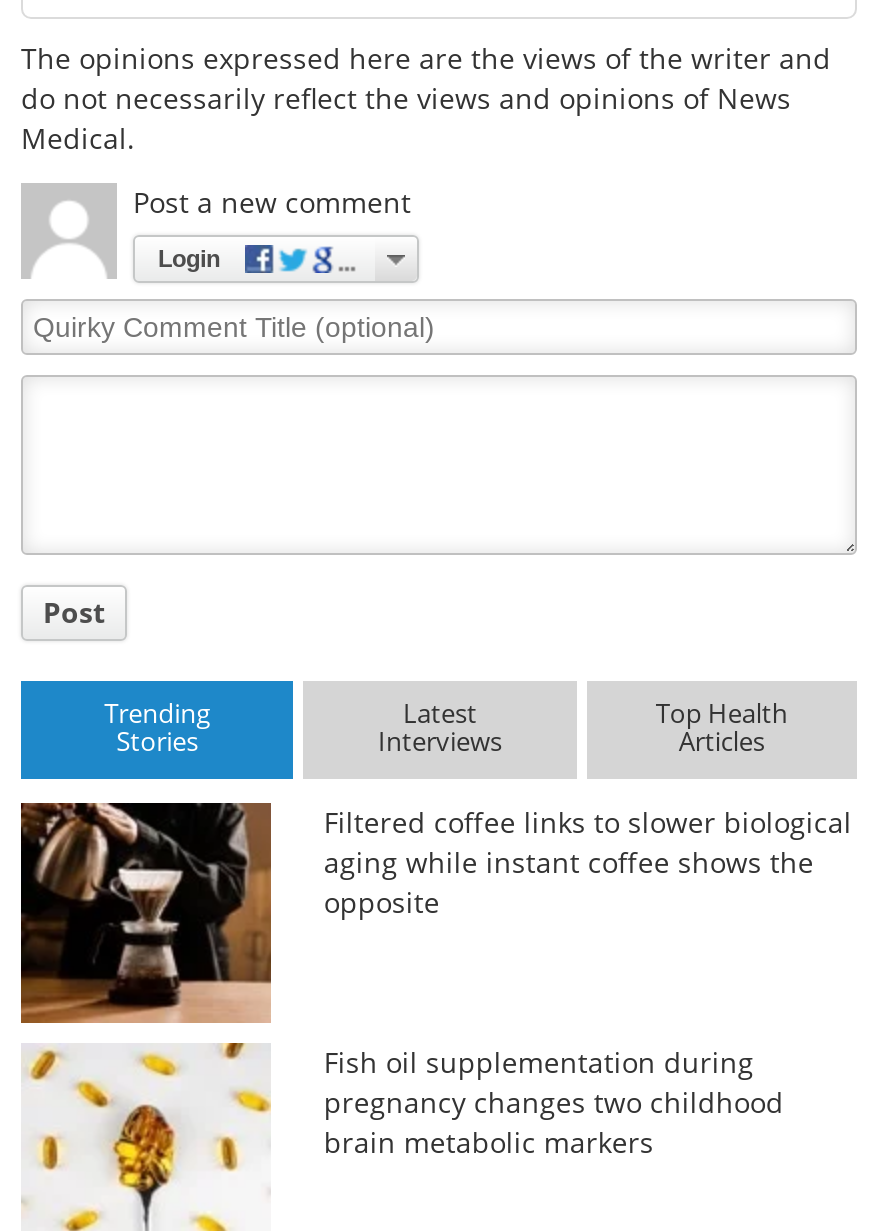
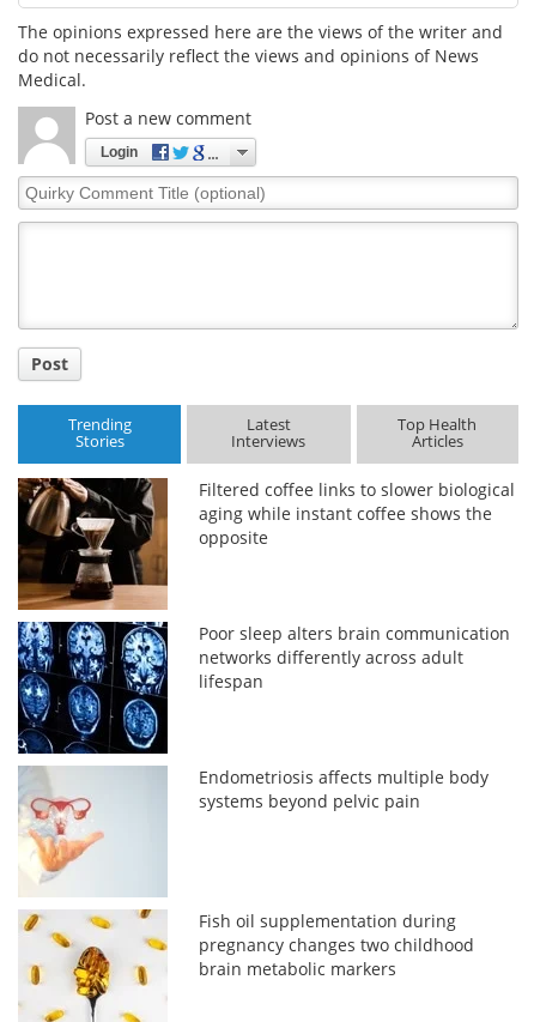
+ [image]
+ Poor sleep alters brain communication
+ networks differently across adult
+ lifespan

+ [image]
+ Endometriosis affects multiple body
+ systems beyond pelvic pain
